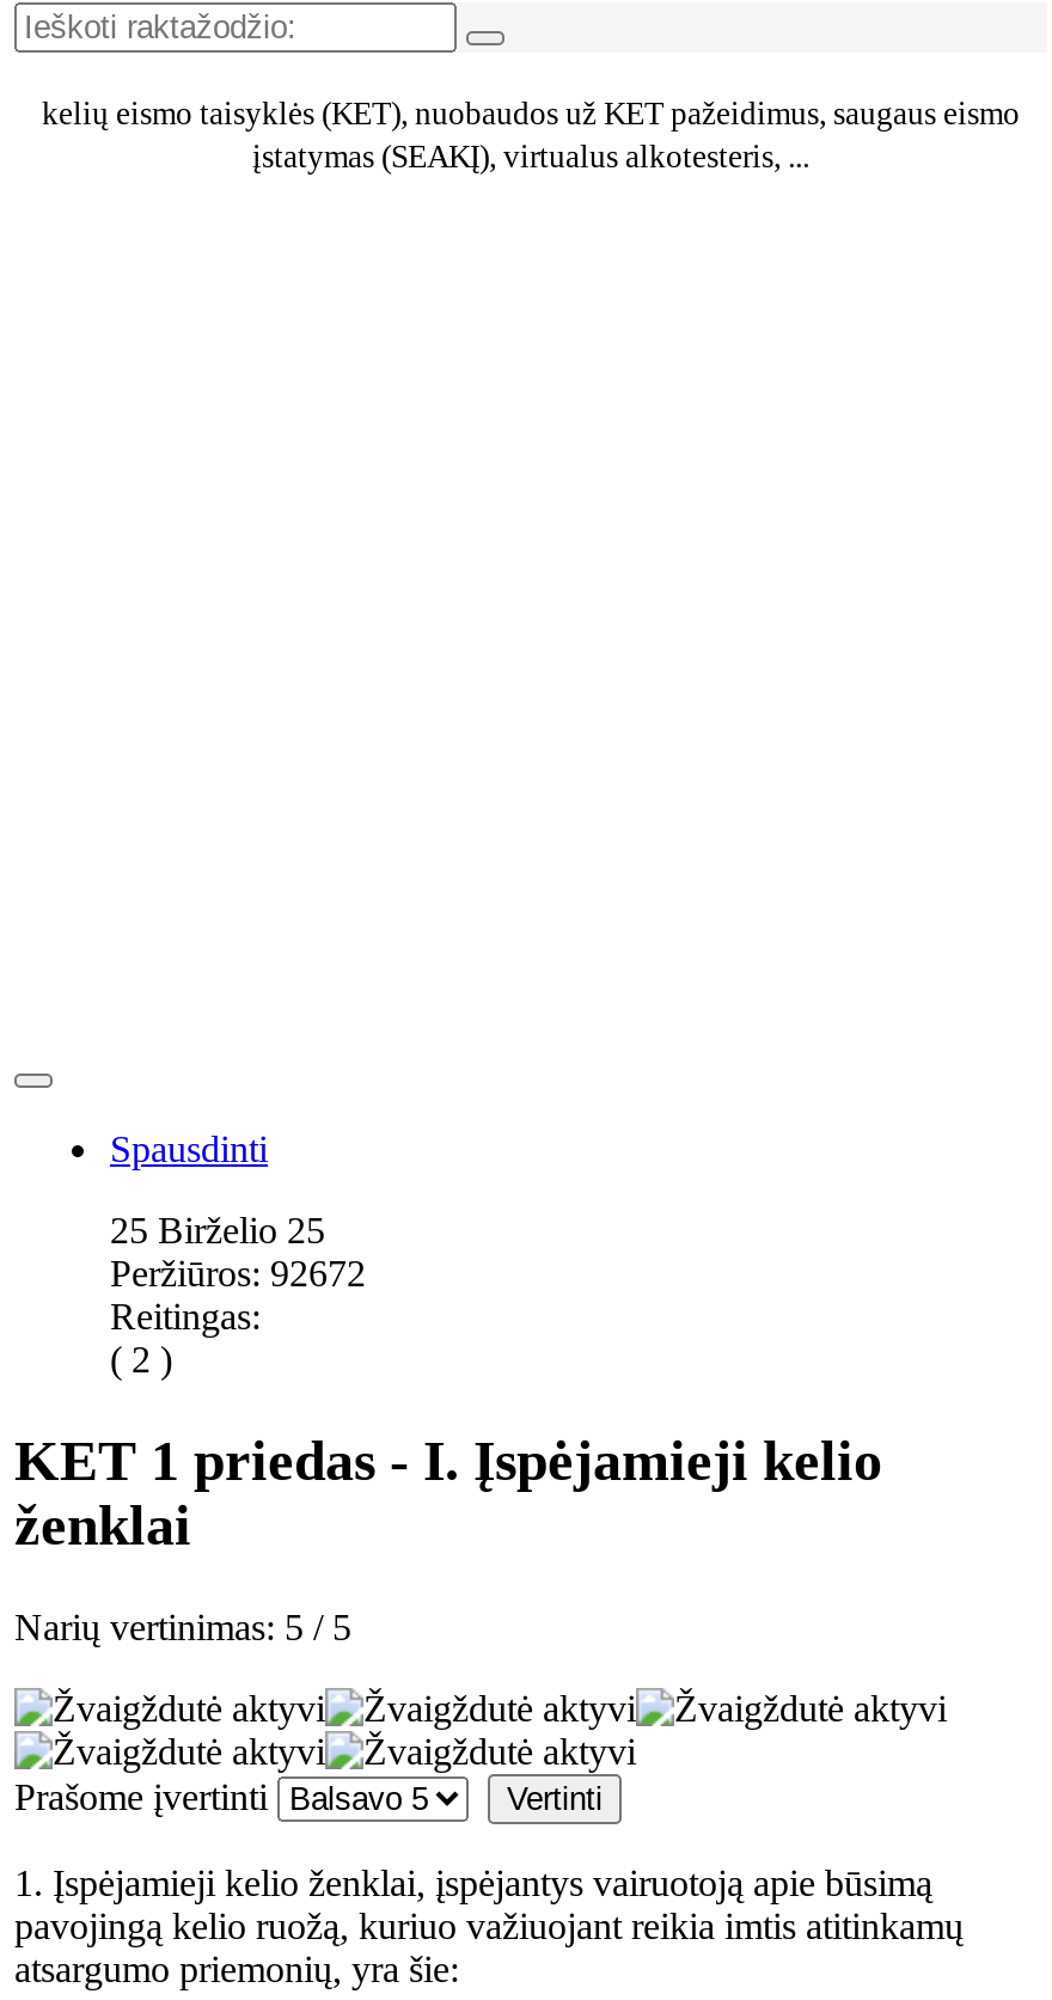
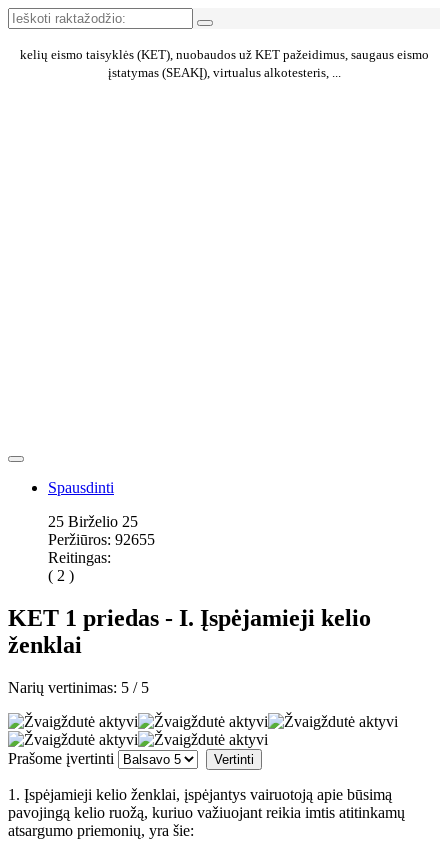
- Peržiūros: 92672
+ Peržiūros: 92655
